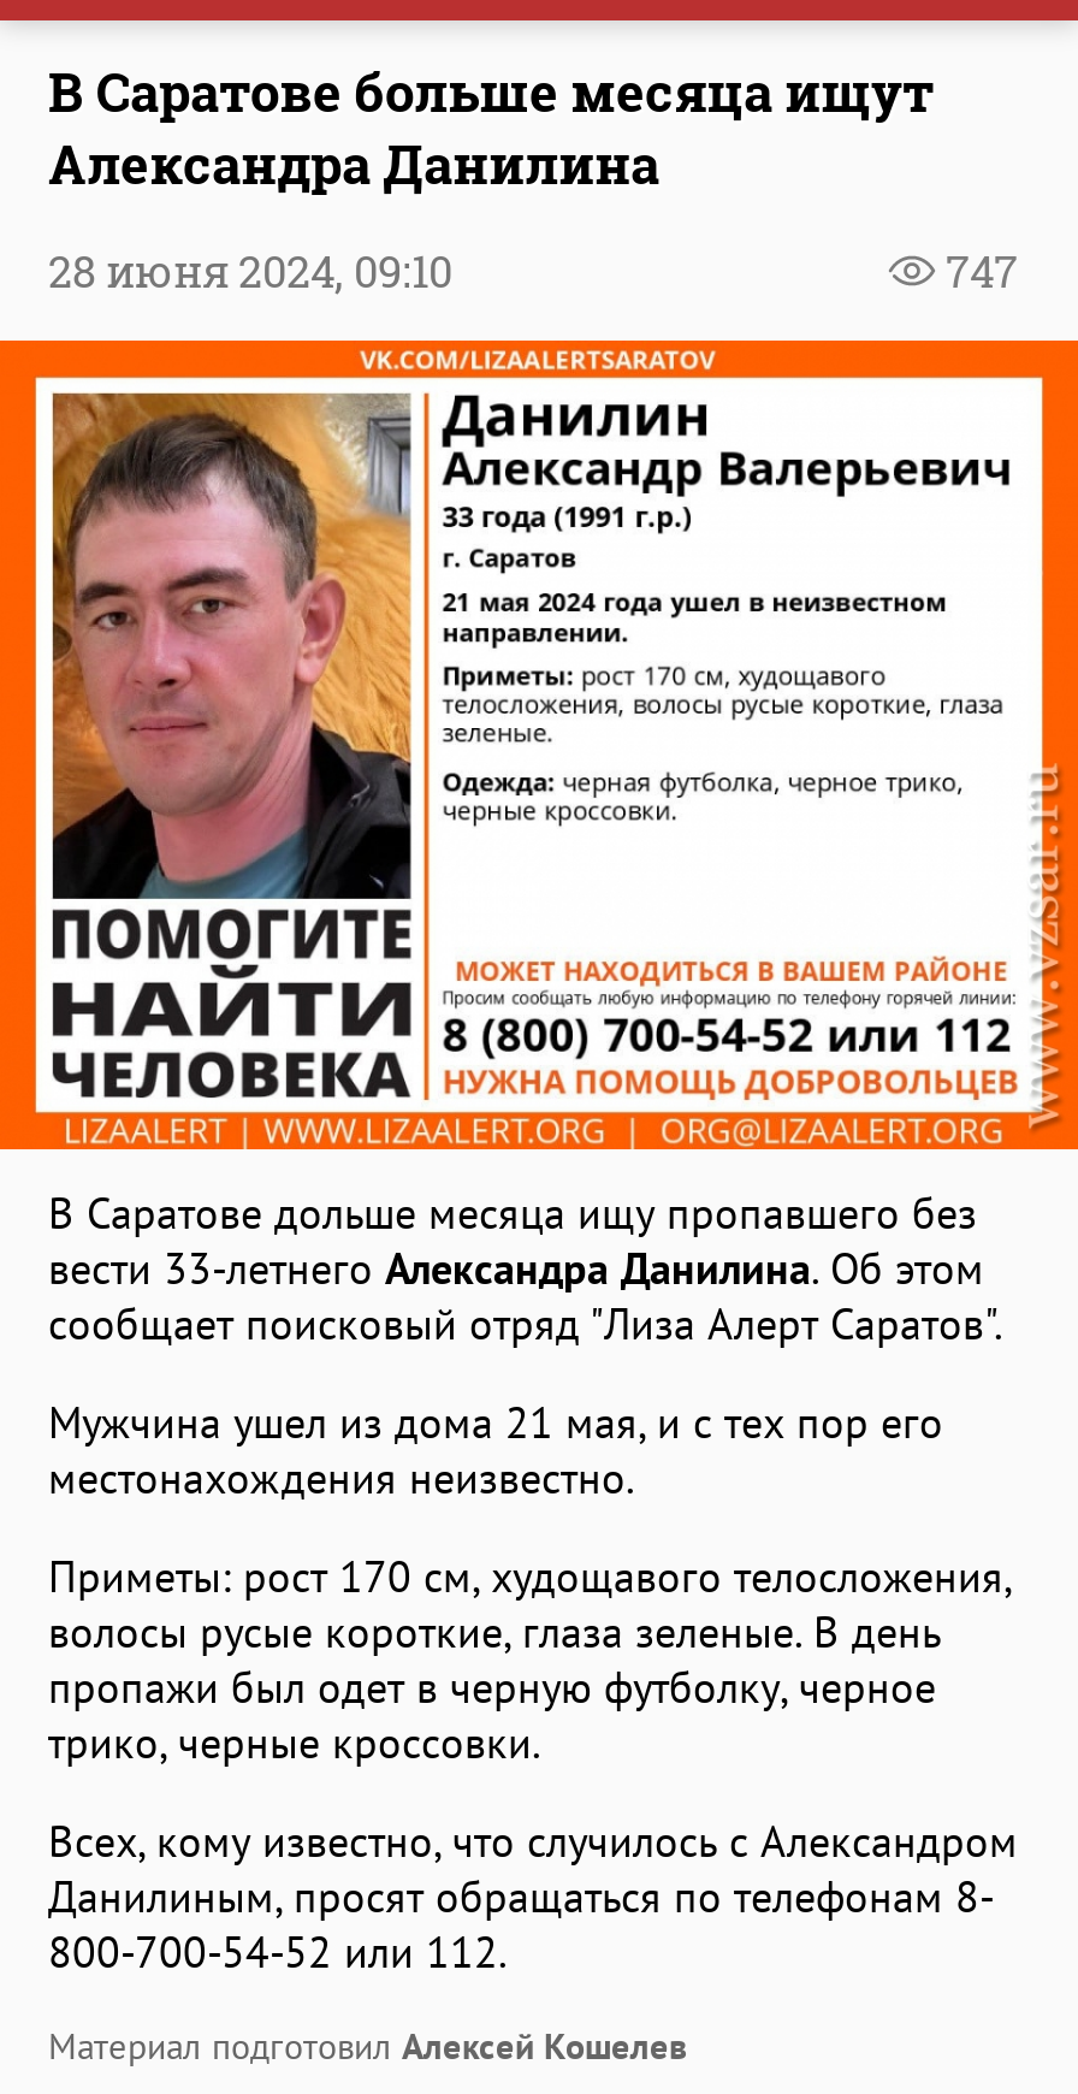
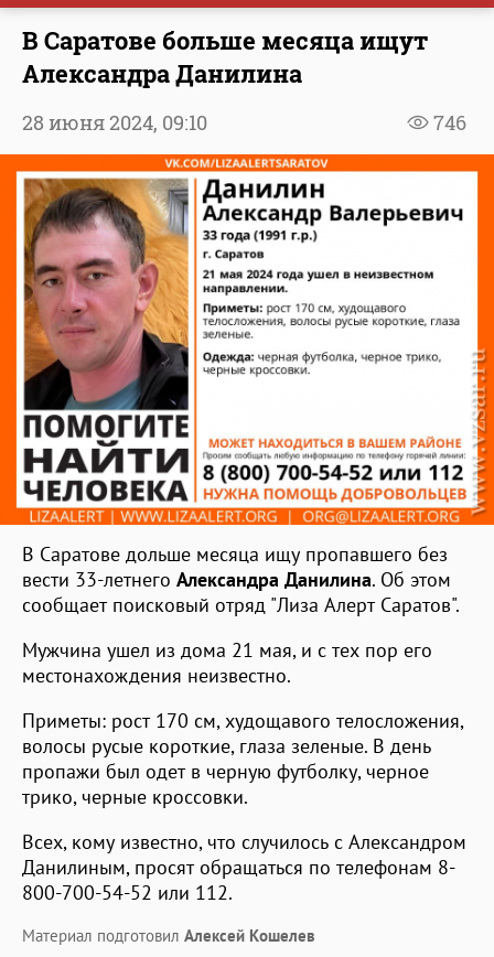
- 747
+ 746
